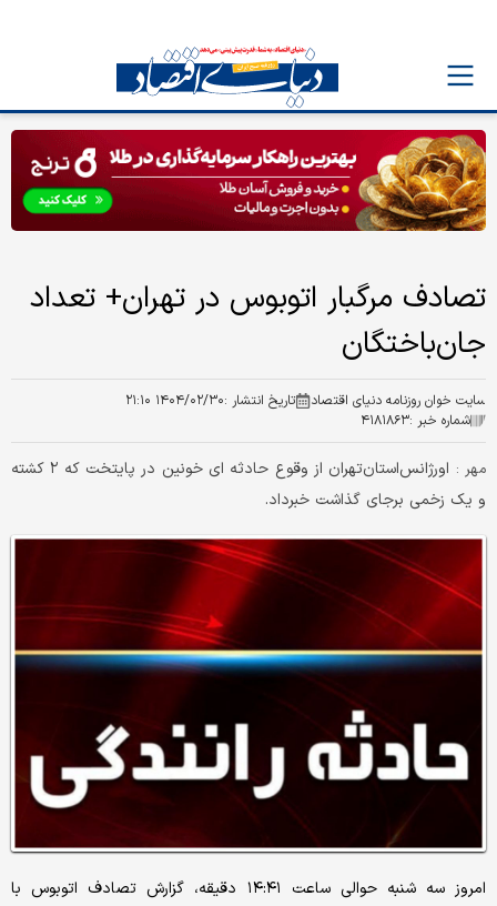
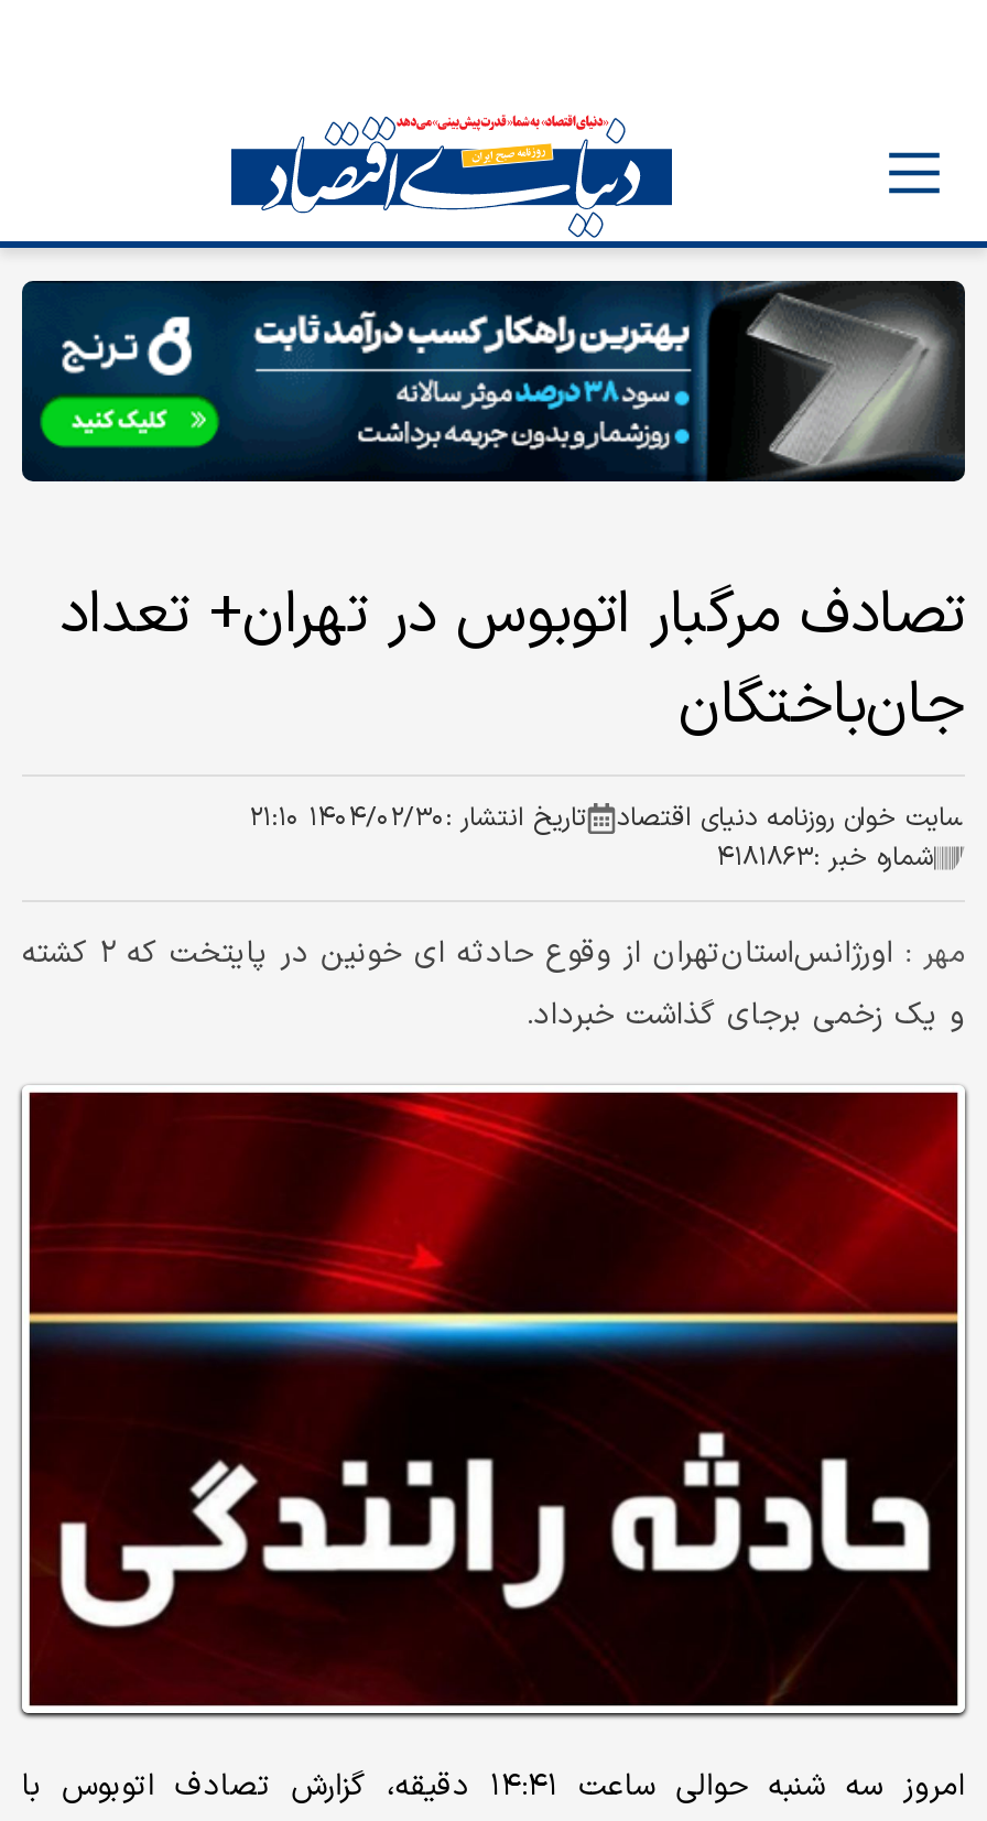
- [image]
+ [image]
